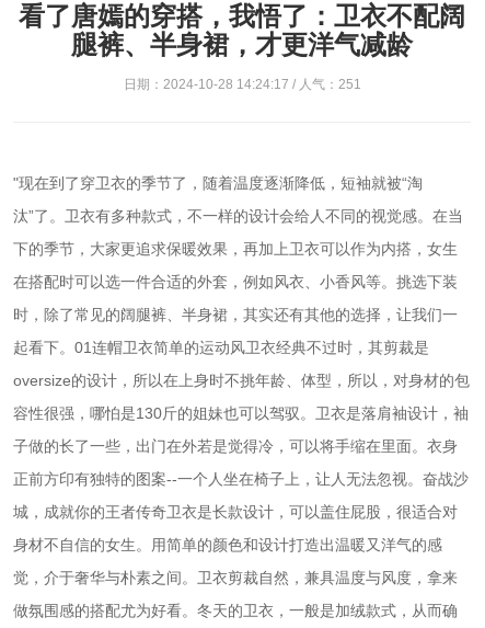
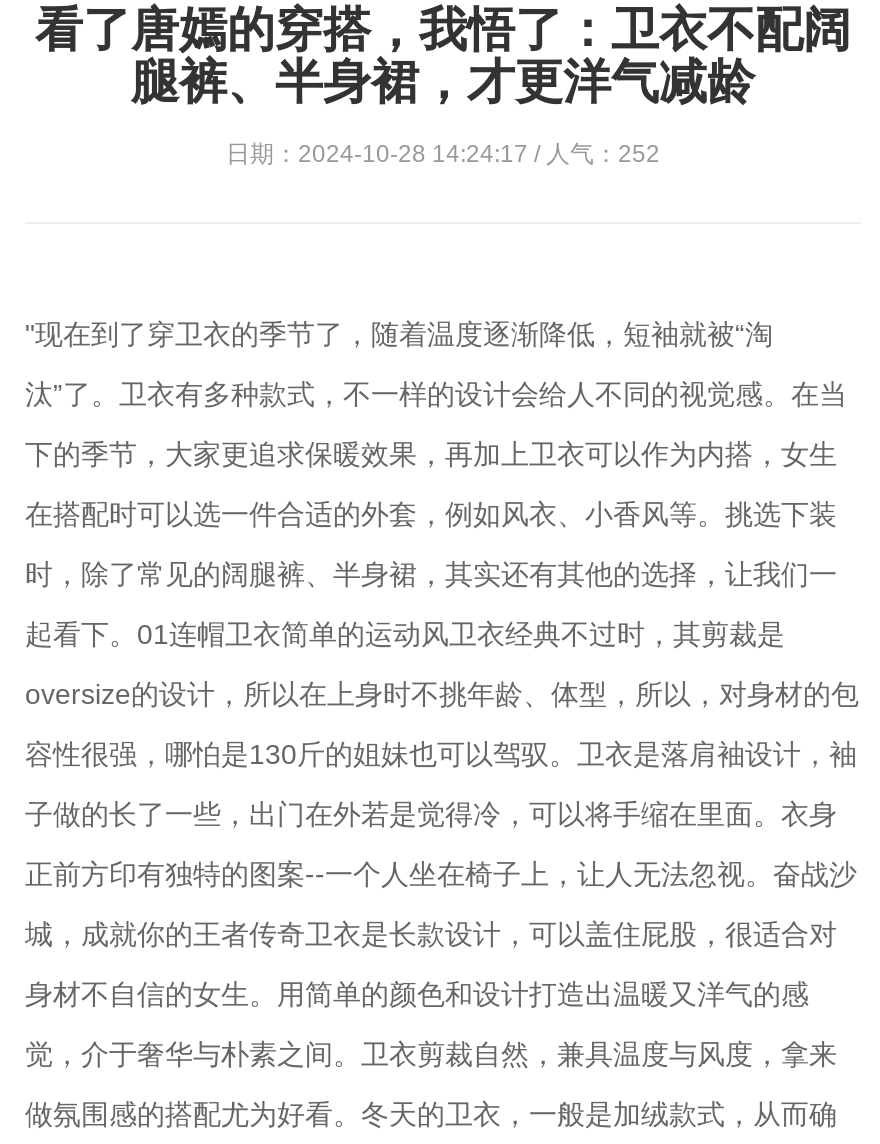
- 日期：2024-10-28 14:24:17 / 人气：251
+ 日期：2024-10-28 14:24:17 / 人气：252
